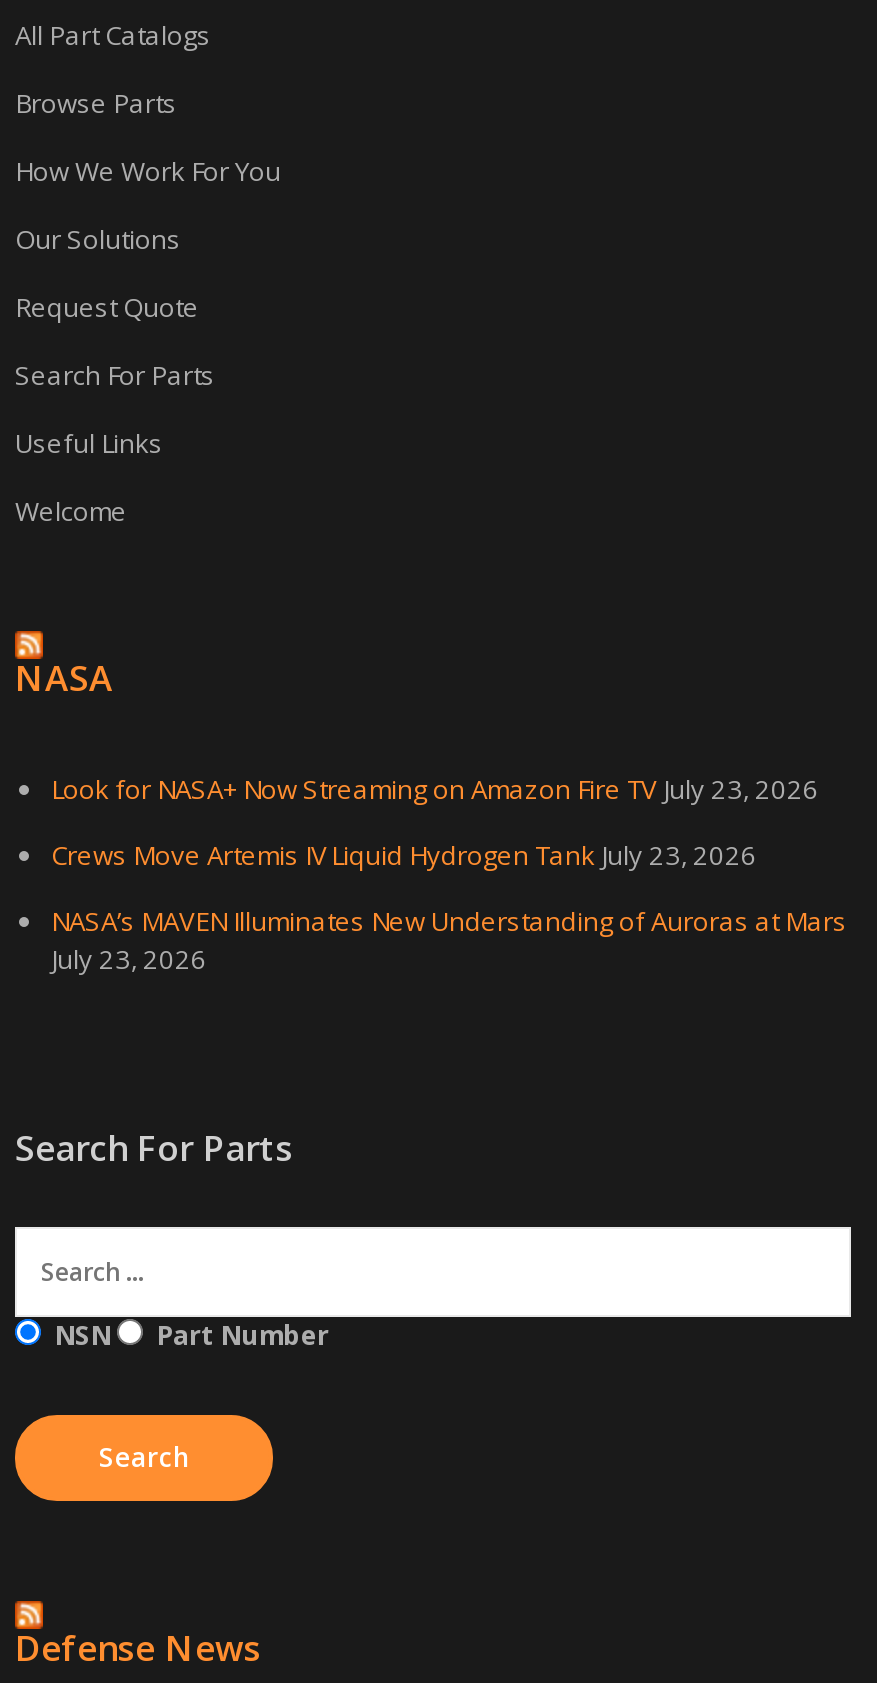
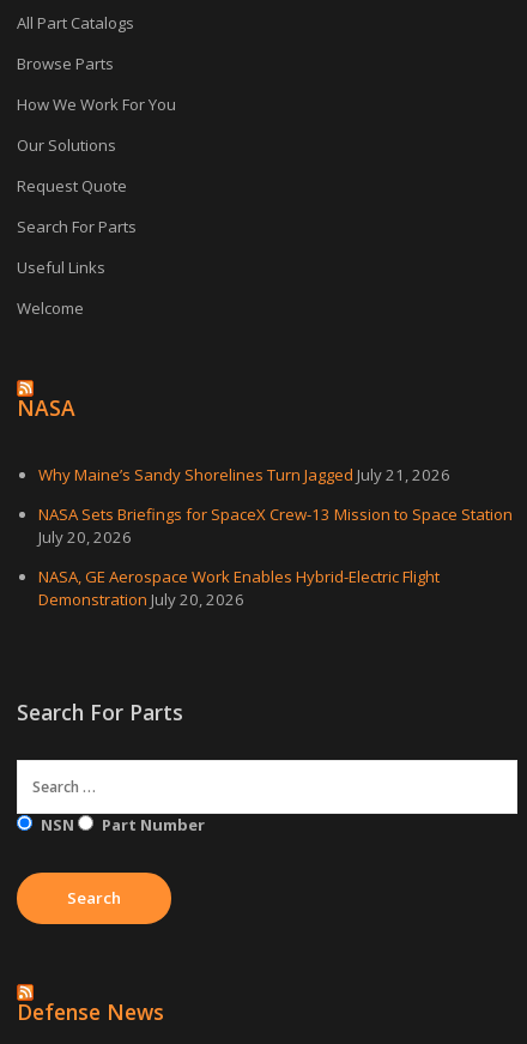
- Look for NASA+ Now Streaming on Amazon Fire TV July 23, 2026
+ Why Maine’s Sandy Shorelines Turn Jagged July 21, 2026

- Crews Move Artemis IV Liquid Hydrogen Tank July 23, 2026
+ NASA Sets Briefings for SpaceX Crew-13 Mission to Space Station
+ July 20, 2026

- NASA’s MAVEN Illuminates New Understanding of Auroras at Mars
- July 23, 2026
+ NASA, GE Aerospace Work Enables Hybrid-Electric Flight
+ Demonstration July 20, 2026
